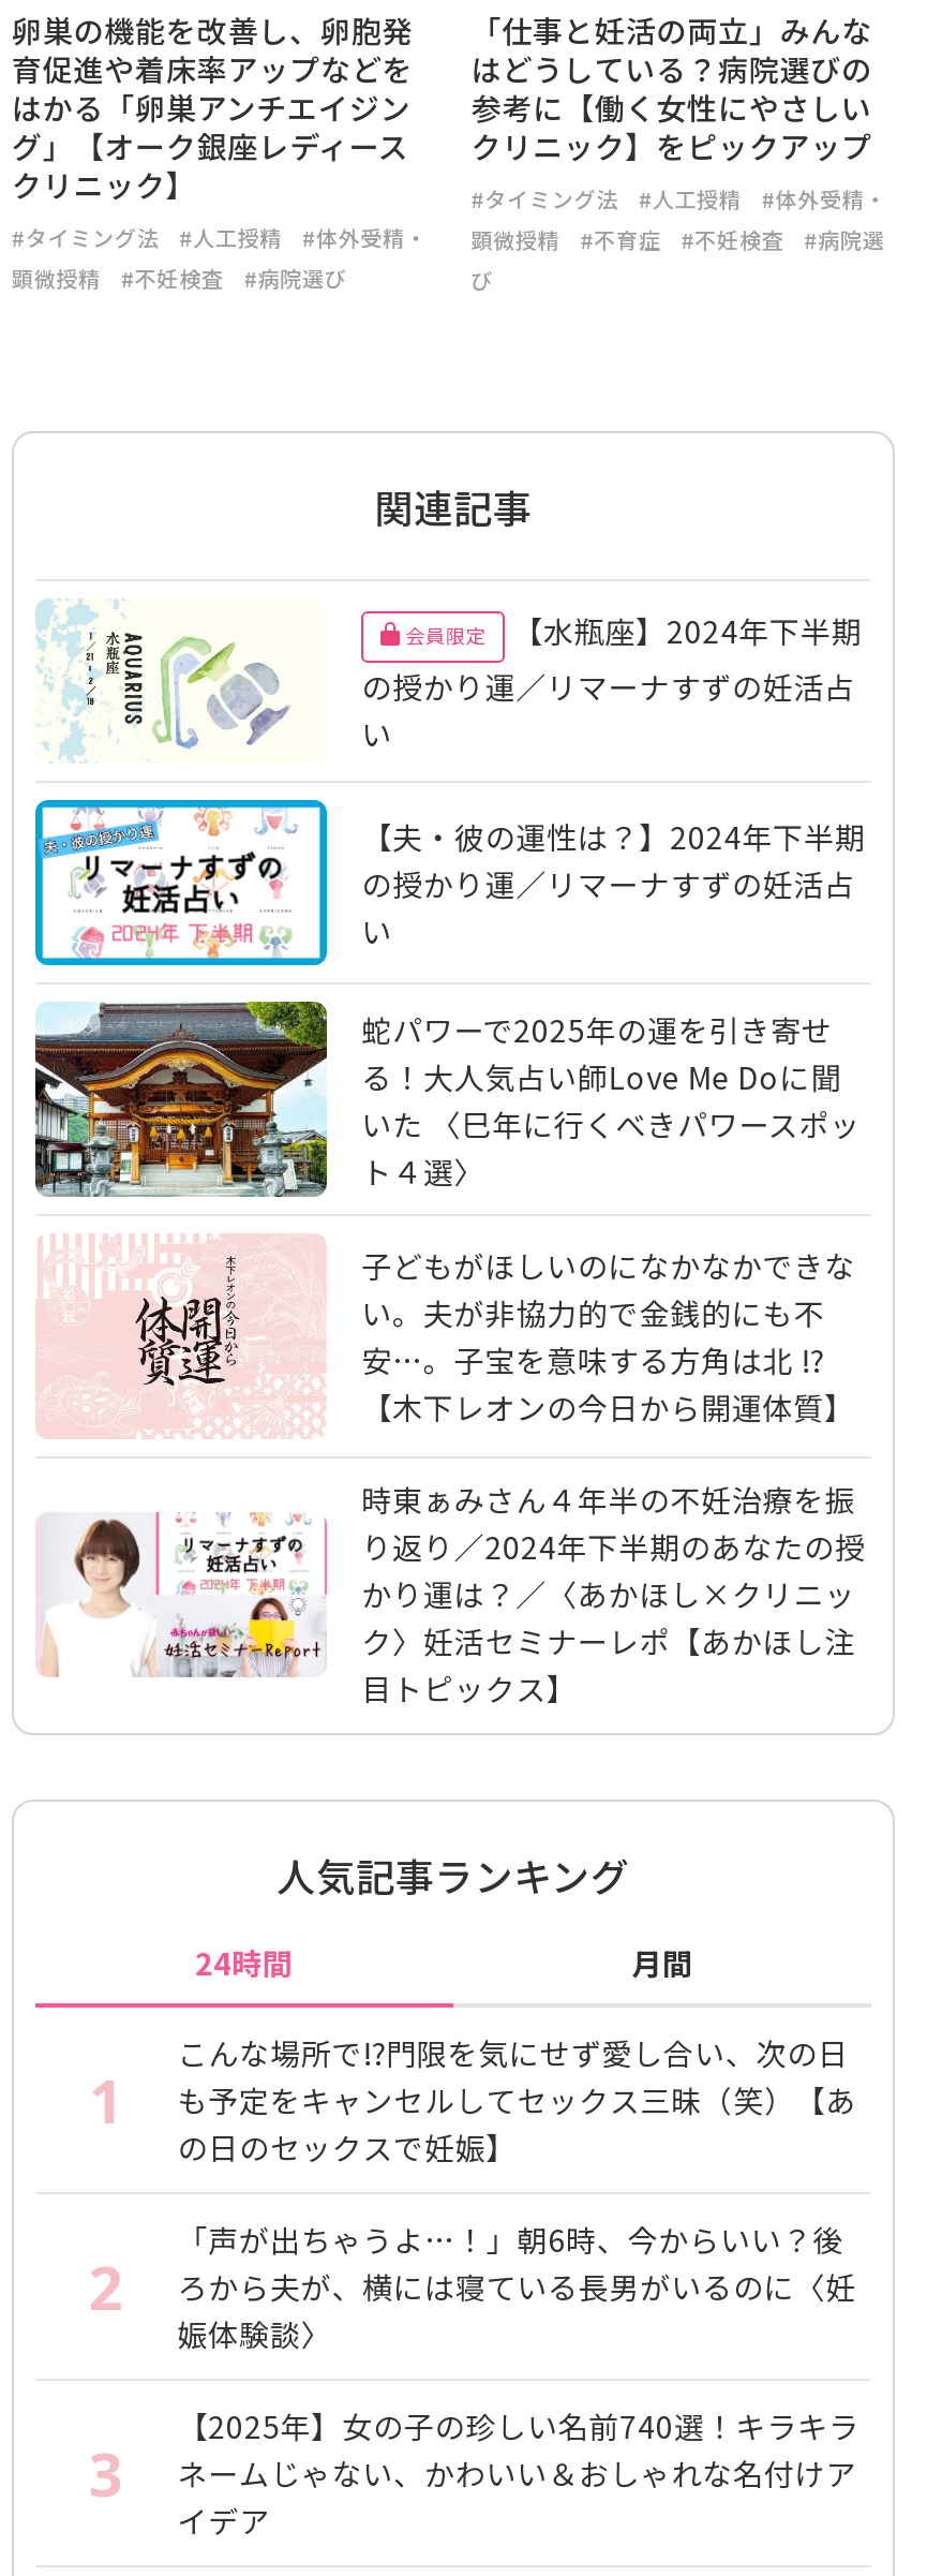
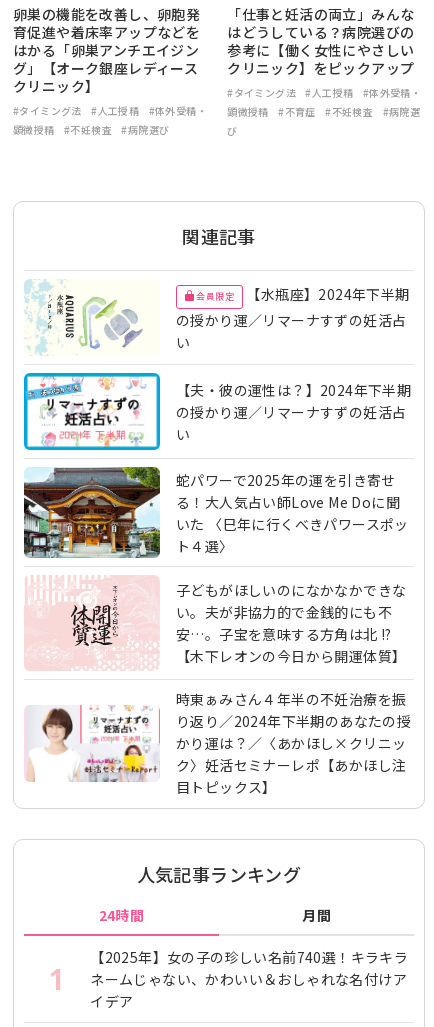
- こんな場所で!?門限を気にせず愛し合い、次の日
- も予定をキャンセルしてセックス三昧（笑）【あ
- の日のセックスで妊娠】
- 2

- 「声が出ちゃうよ…！」朝6時、今からいい？後
- ろから夫が、横には寝ている長男がいるのに〈妊
- 娠体験談〉
- 3
